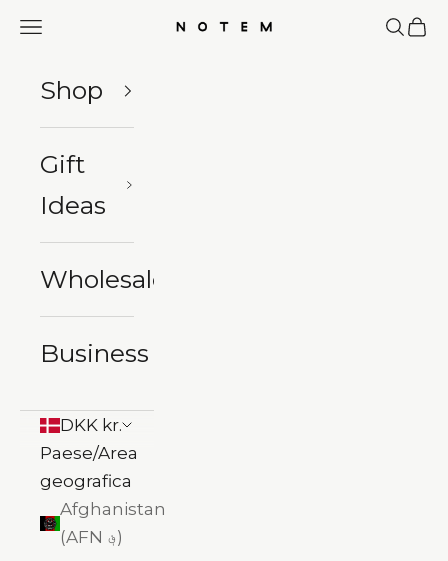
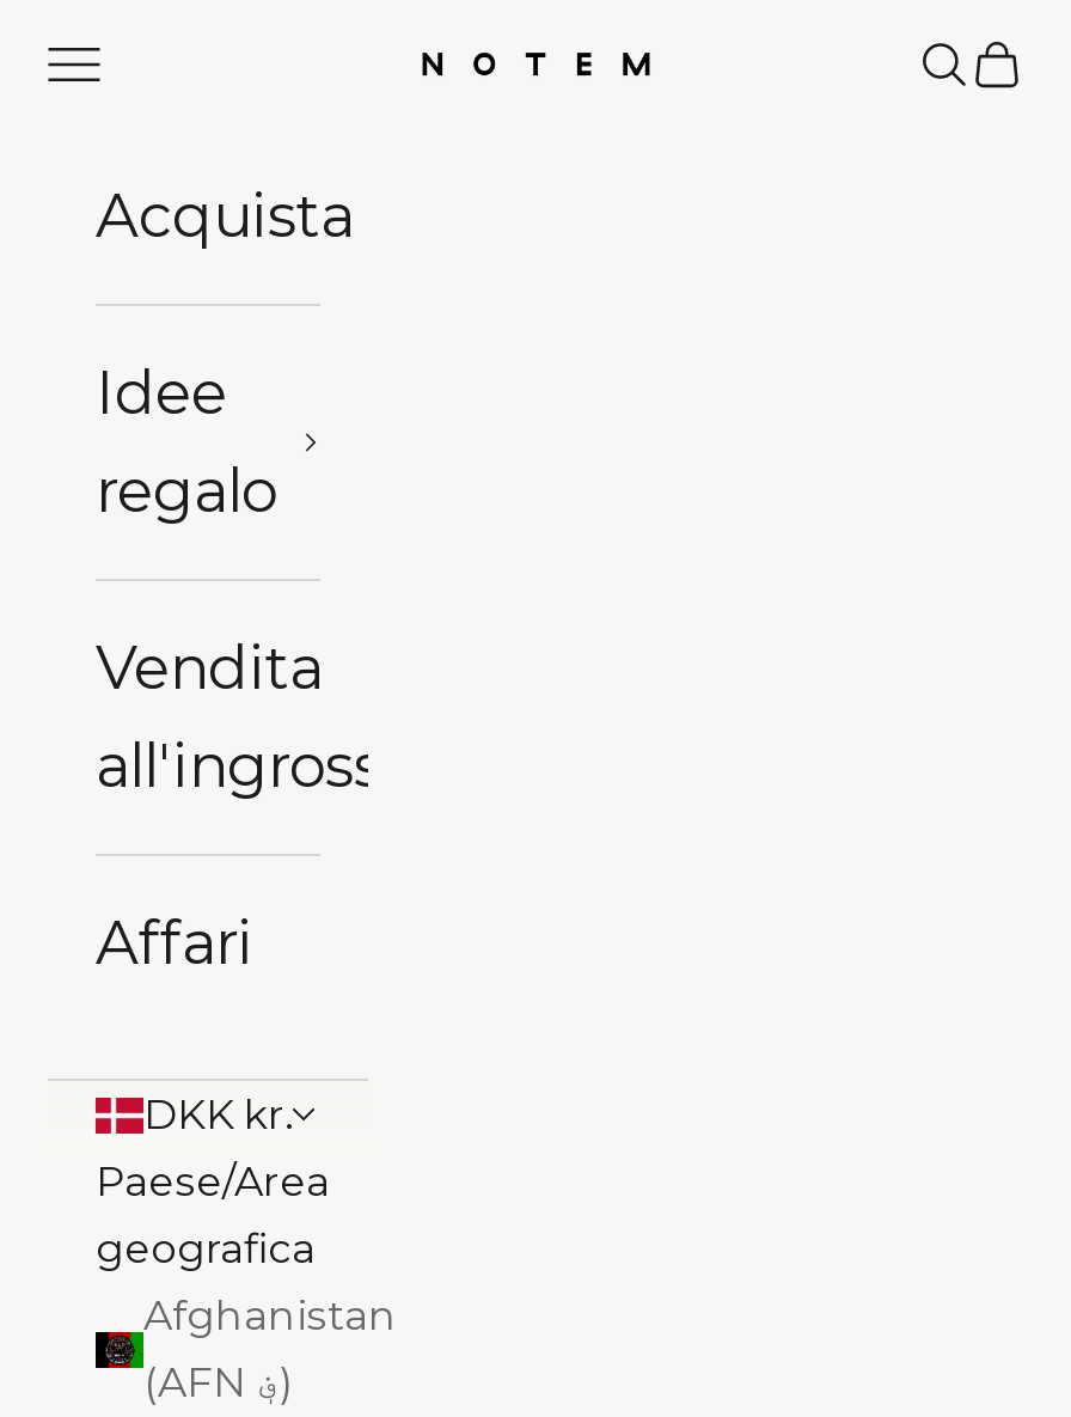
- Shop
+ Acquista

- Gift
- Ideas
+ Idee
+ regalo

- Wholesale
+ Vendita
+ all'ingrosso

- Business
+ Affari
